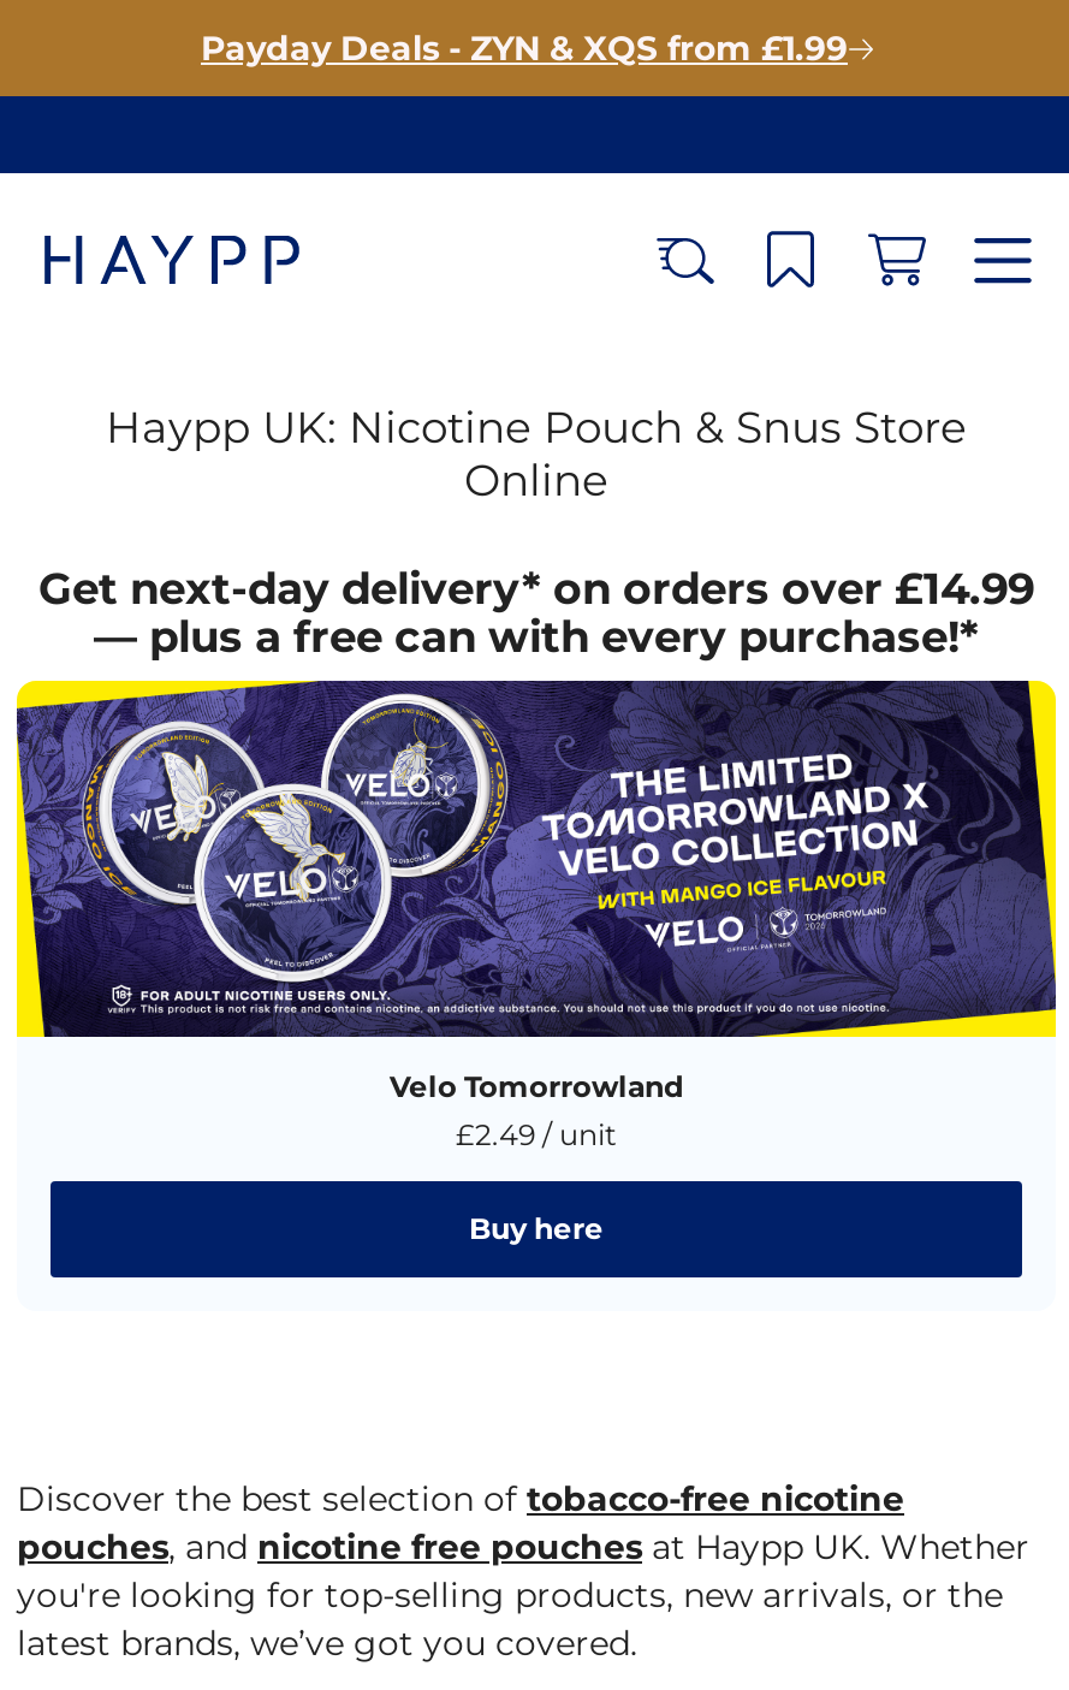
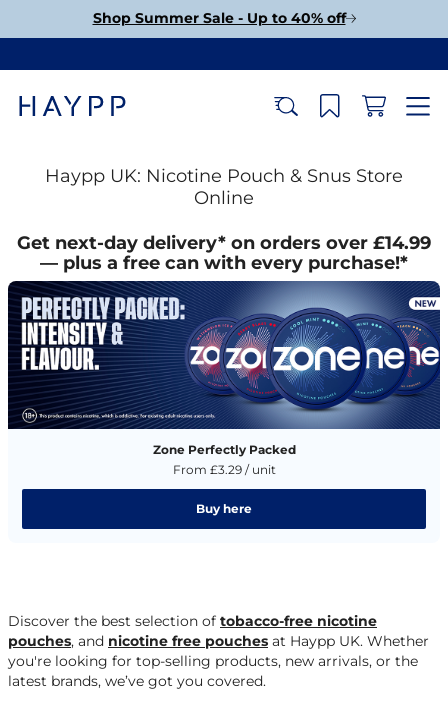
- Payday Deals - ZYN & XQS from £1.99
+ Shop Summer Sale - Up to 40% off

- [image]
- Velo Tomorrowland
- £2.49 / unit
+ [image]
+ Zone Perfectly Packed
+ From £3.29 / unit
